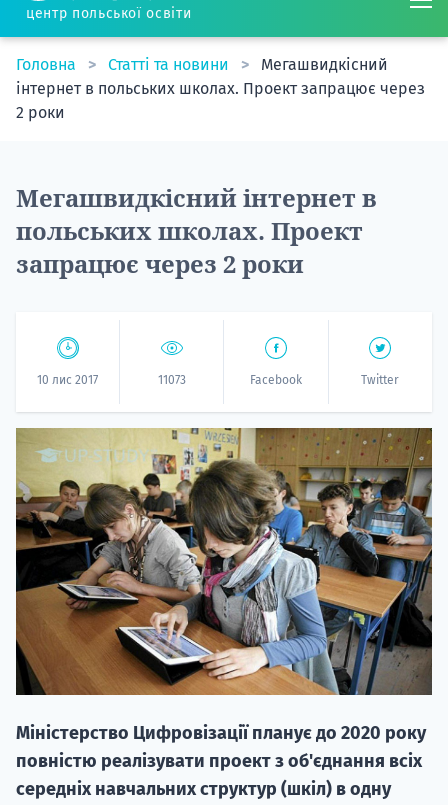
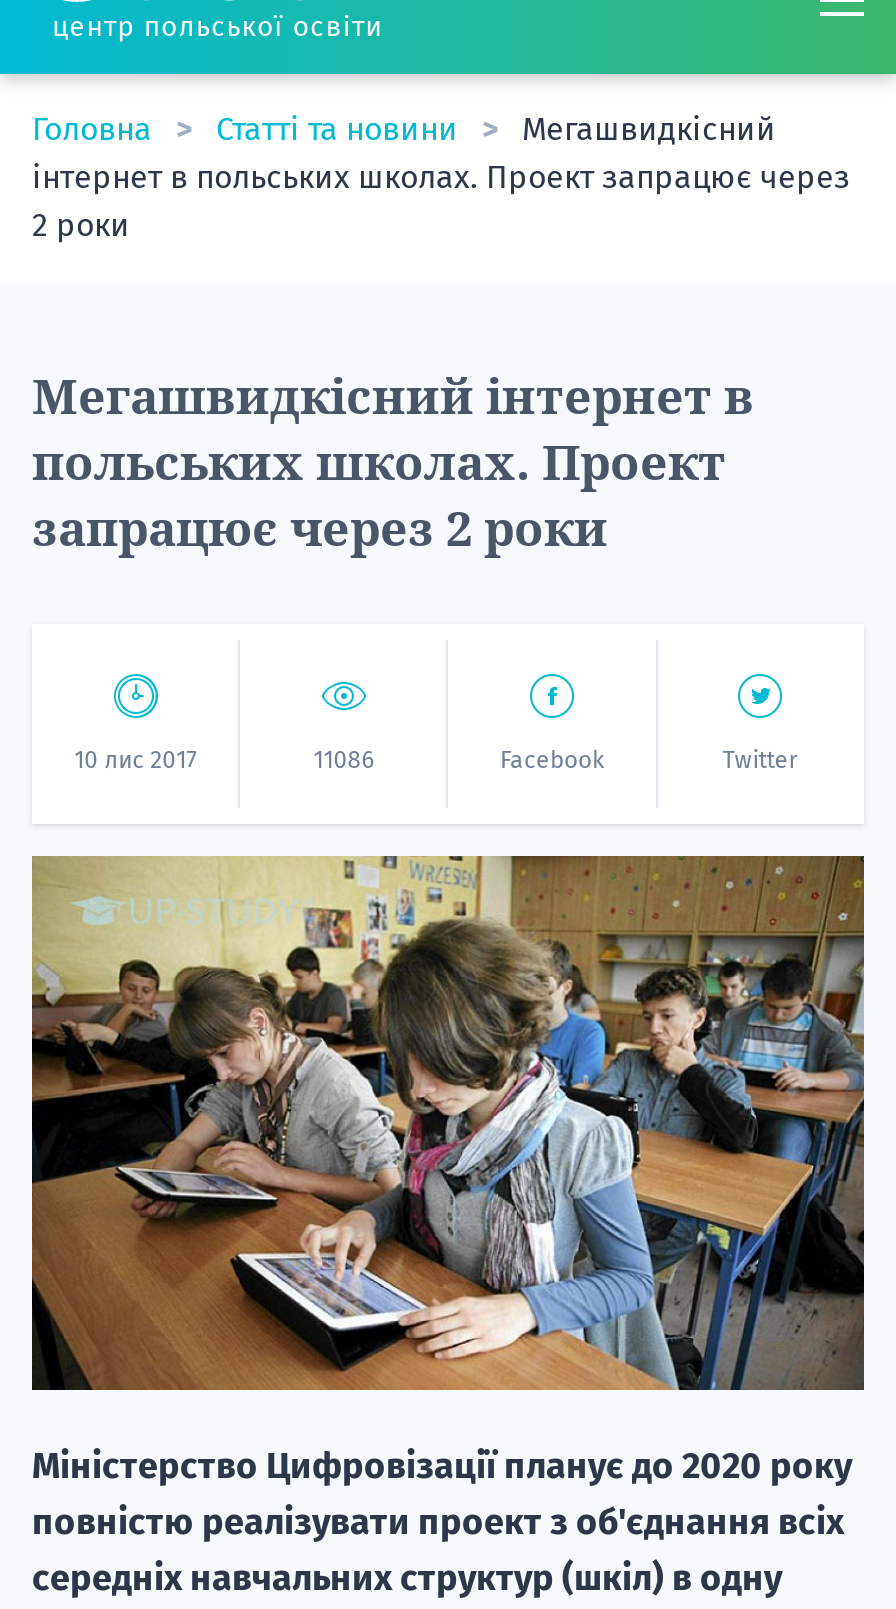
- 11073
+ 11086
